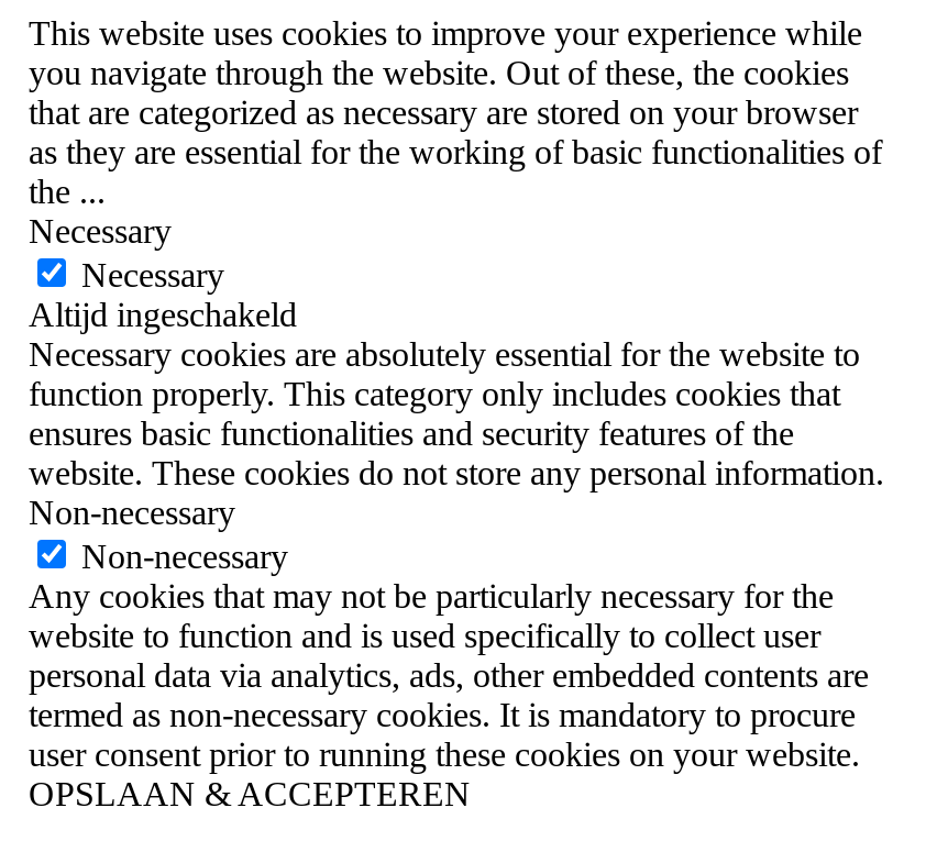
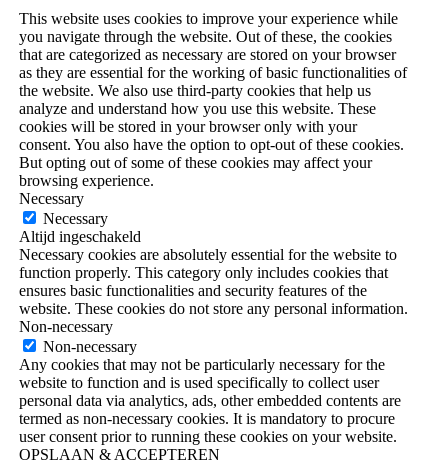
- the...
+ the website. We also use third-party cookies that help us
+ analyze and understand how you use this website. These
+ cookies will be stored in your browser only with your
+ consent. You also have the option to opt-out of these cookies.
+ But opting out of some of these cookies may affect your
+ browsing experience.
